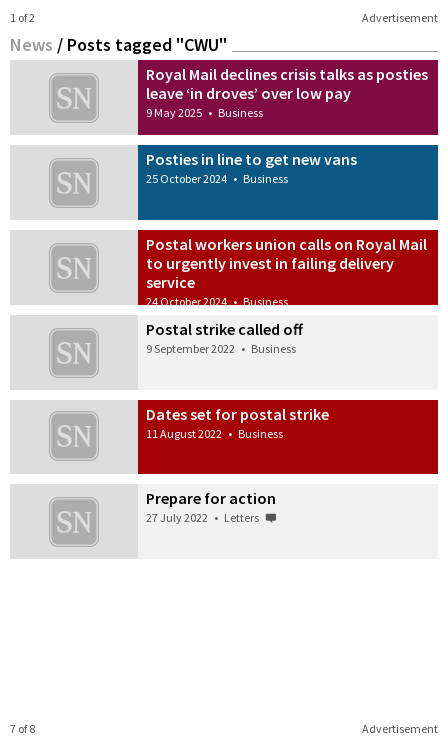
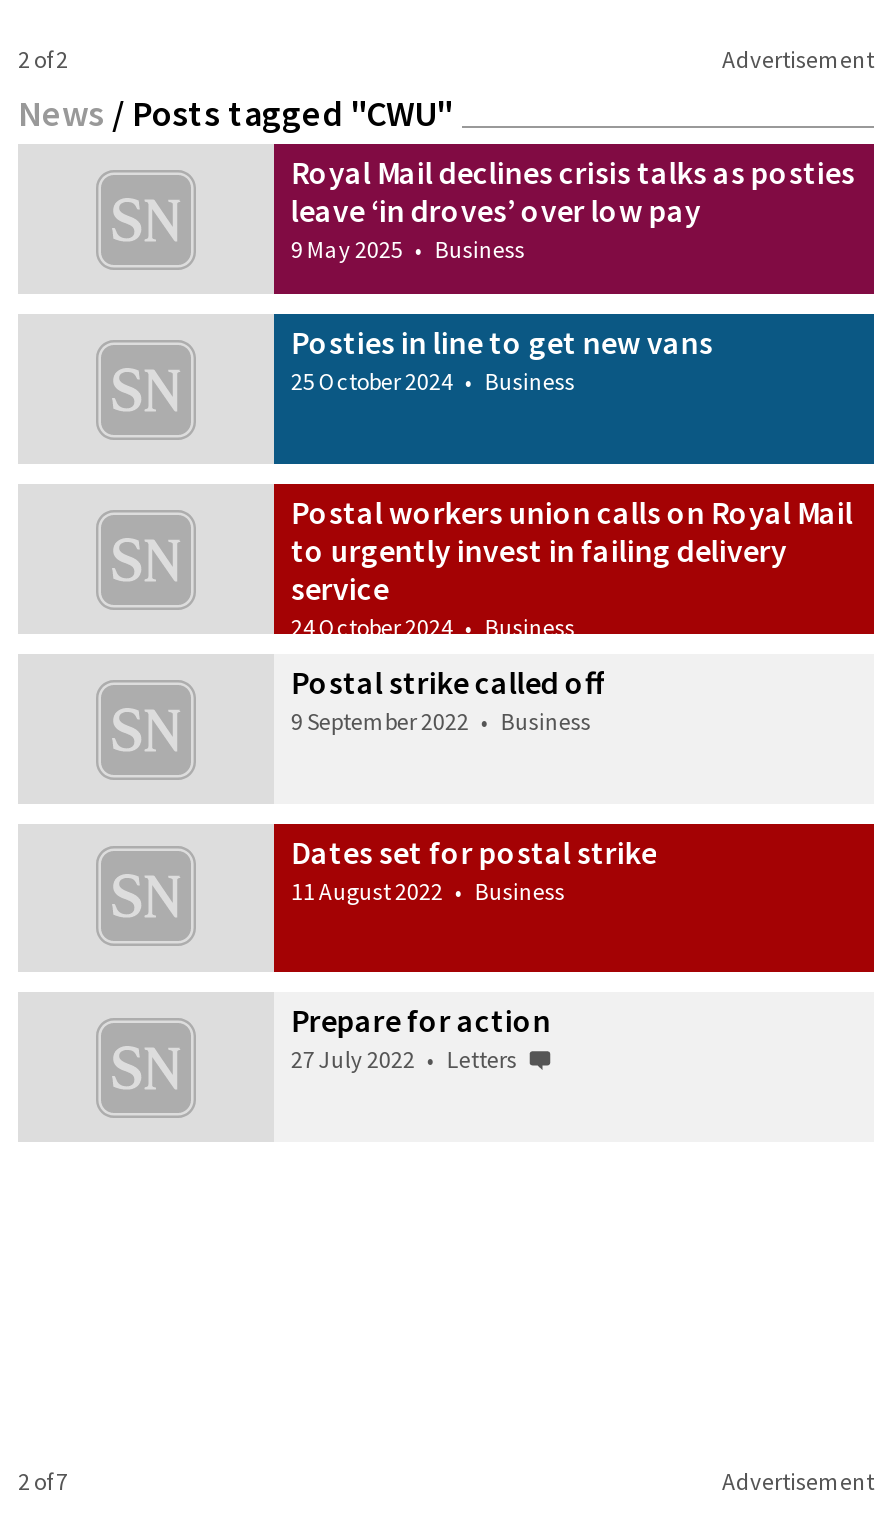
- 1 of 2
+ 2 of 2

- 7 of 8
+ 2 of 7
